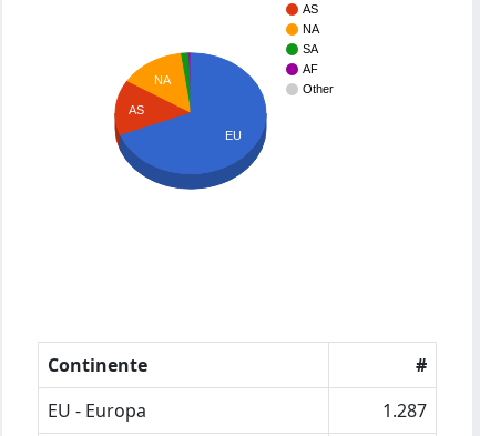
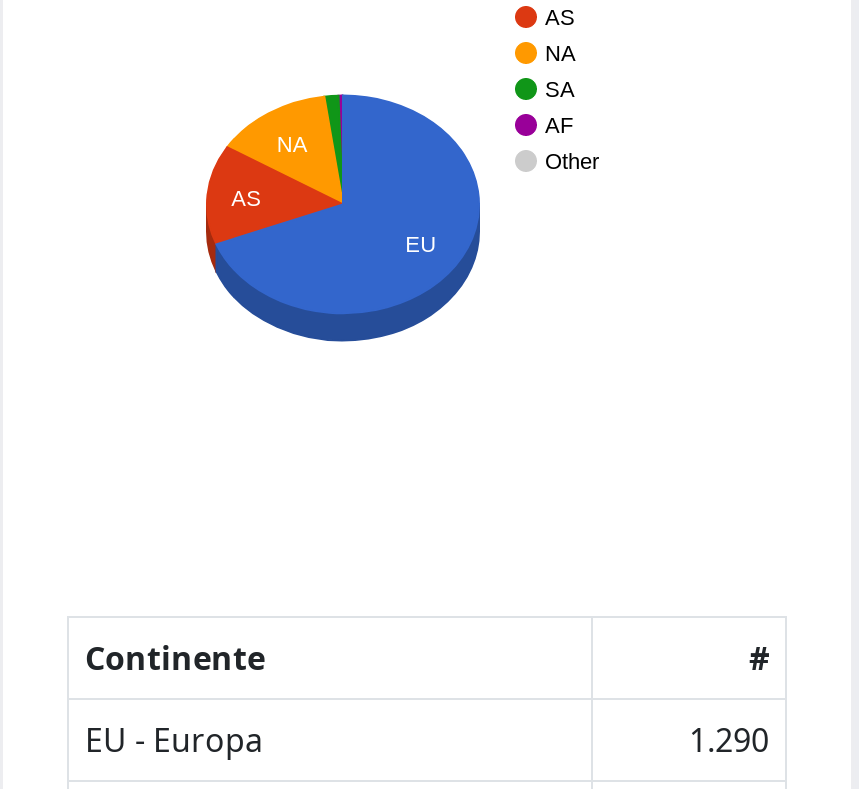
- 1.287
+ 1.290
